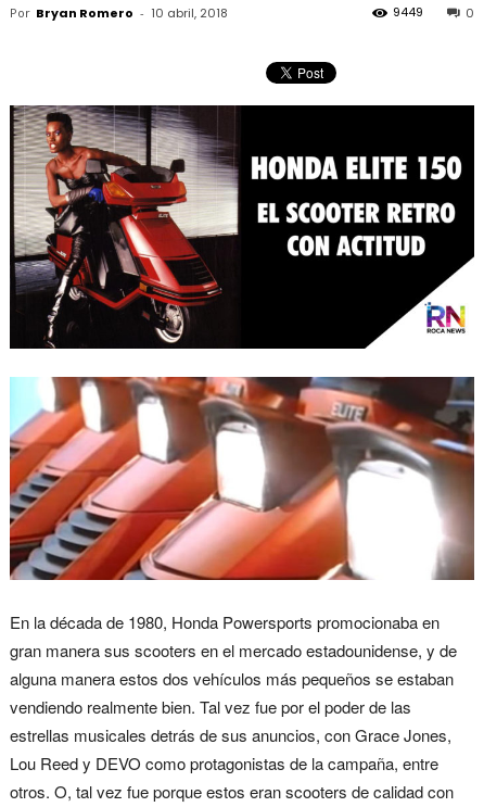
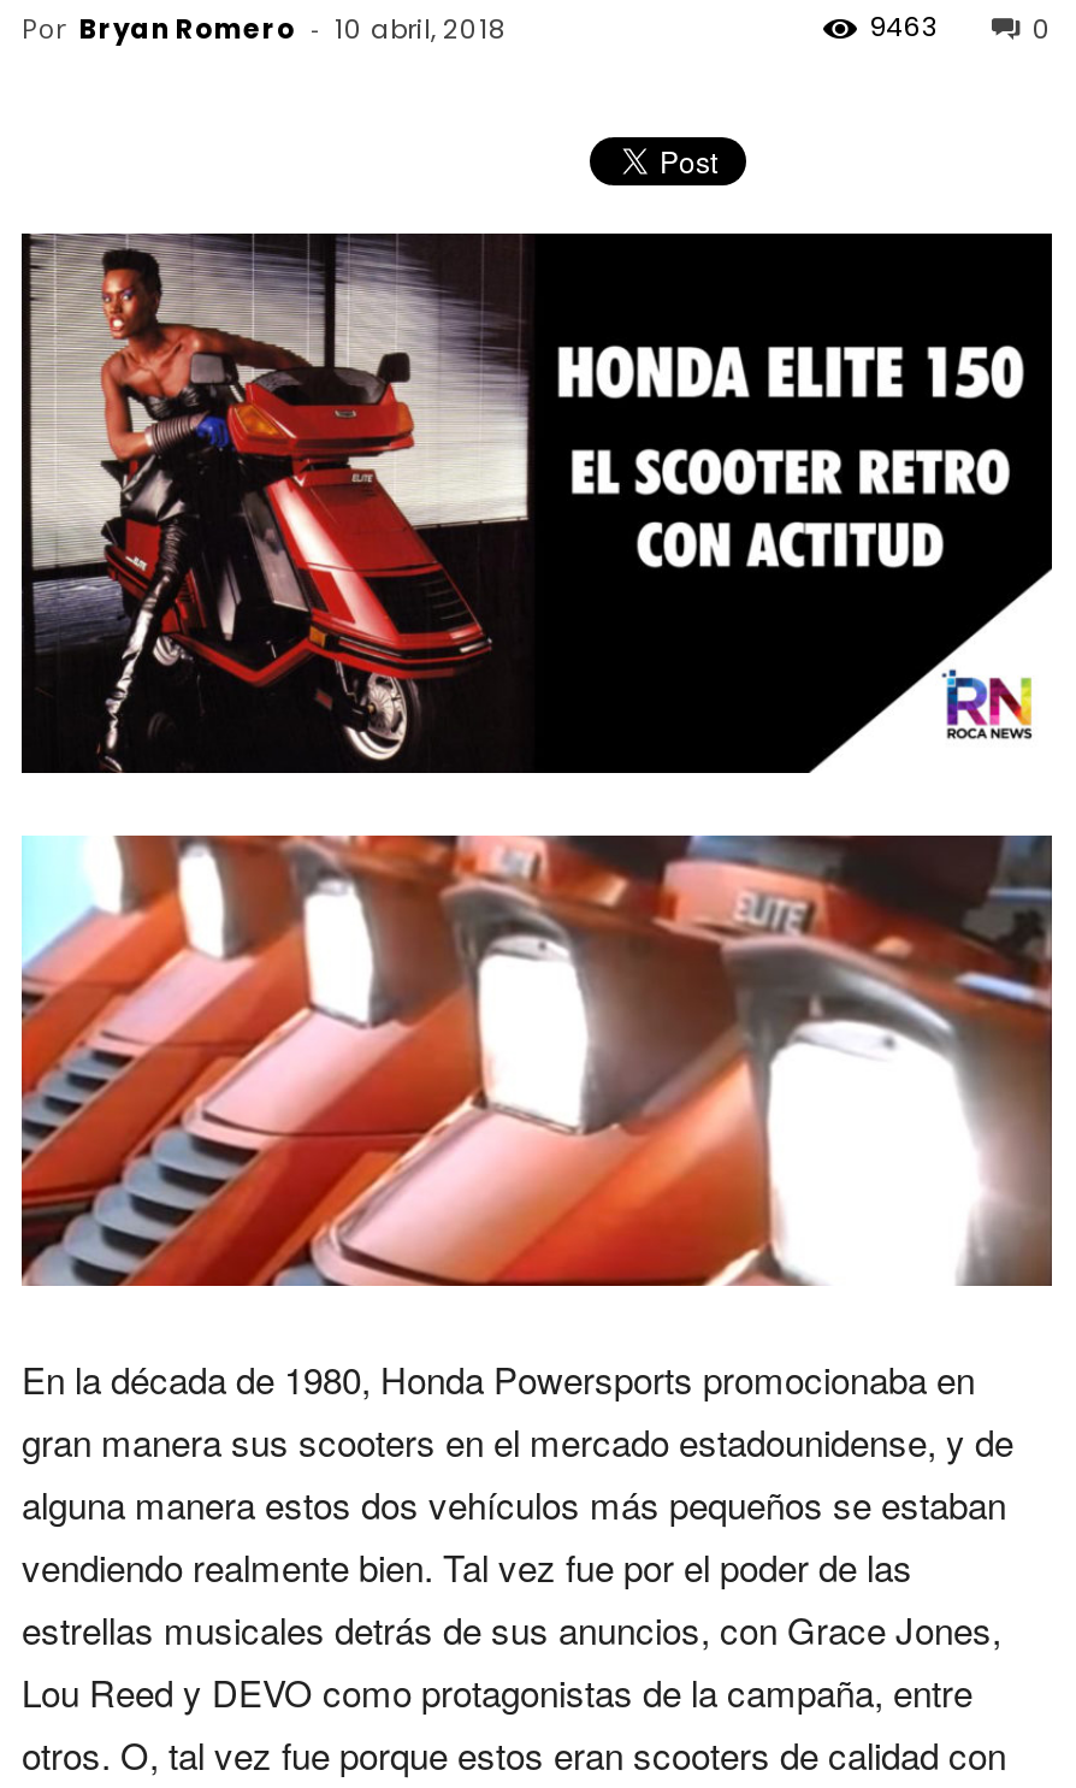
- 9449
+ 9463
